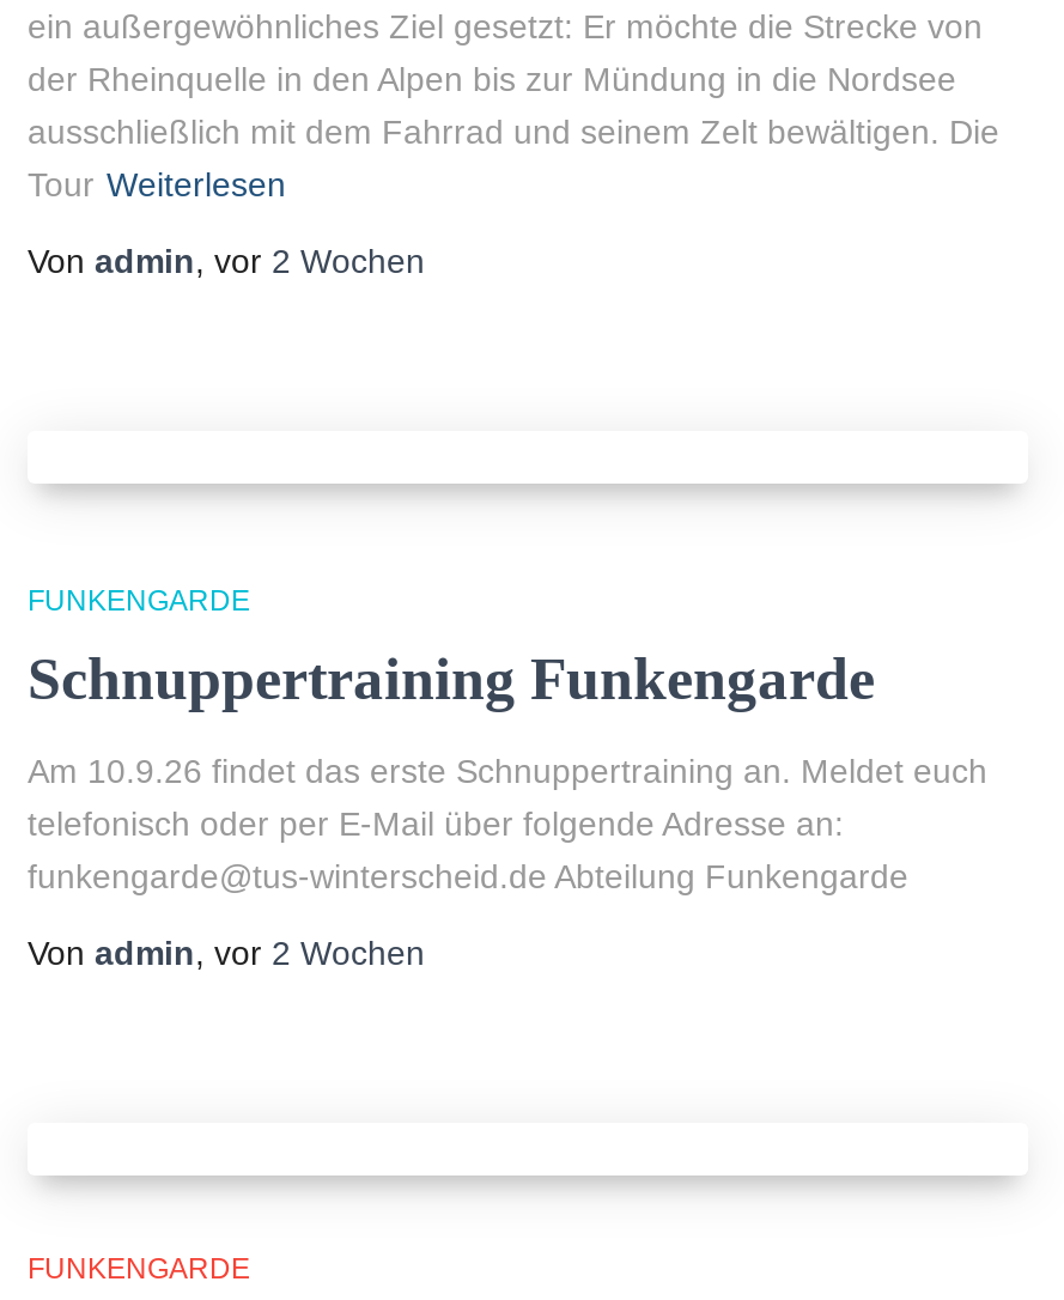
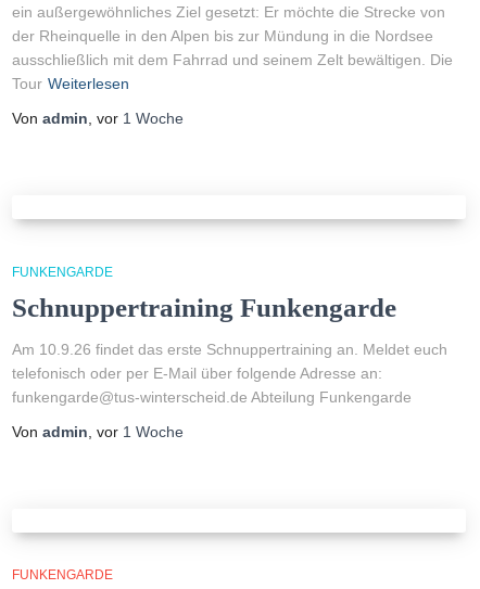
- Von admin, vor 2 Wochen
+ Von admin, vor 1 Woche

- Von admin, vor 2 Wochen
+ Von admin, vor 1 Woche
